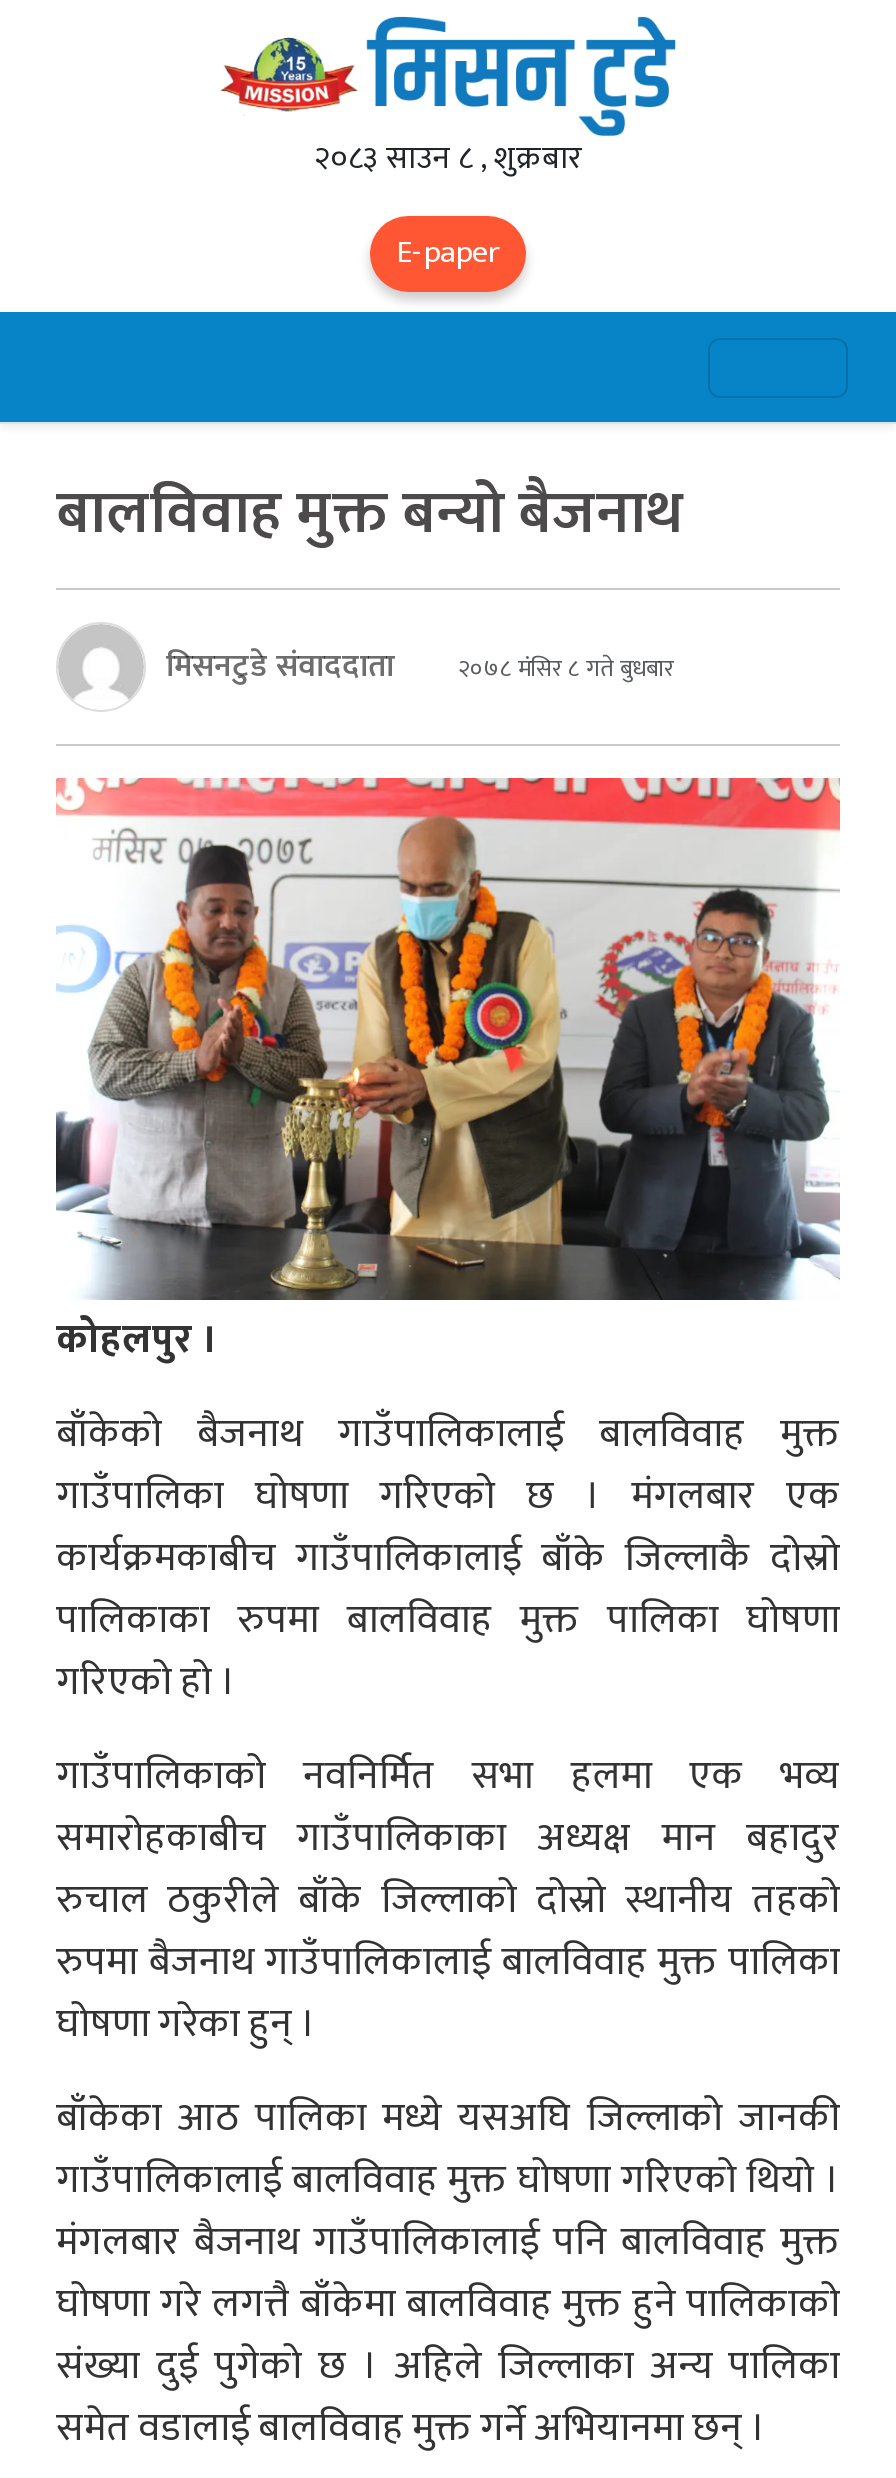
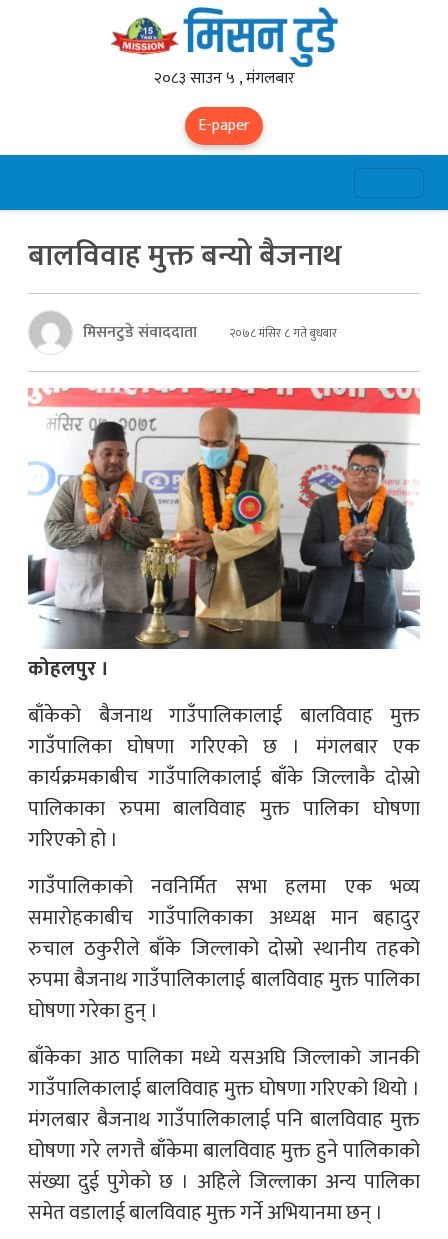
- २०८३ साउन ८ , शुक्रबार
+ २०८३ साउन ५ , मंगलबार
